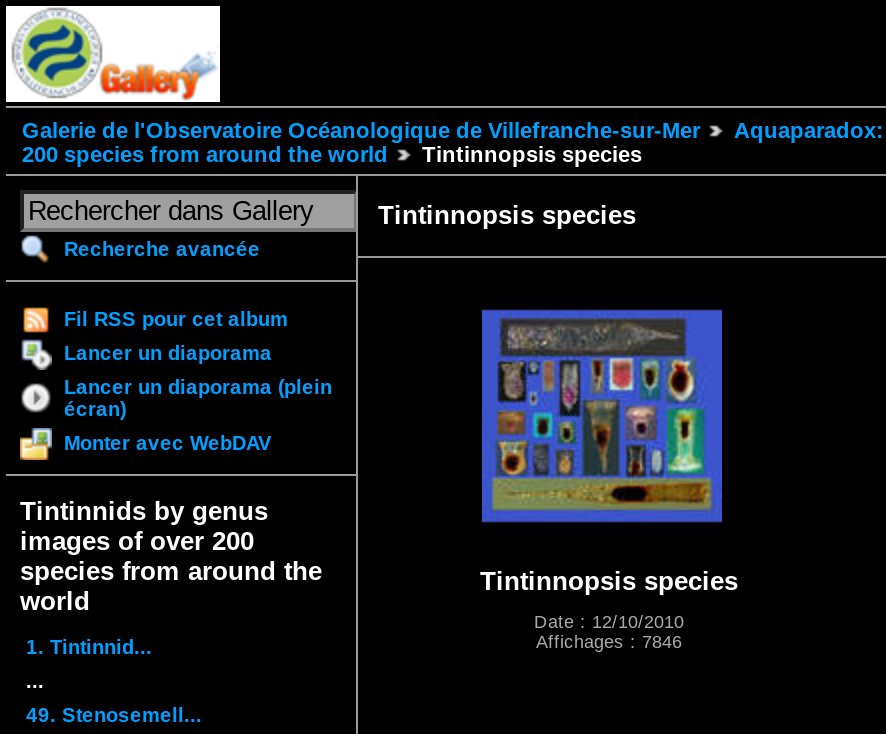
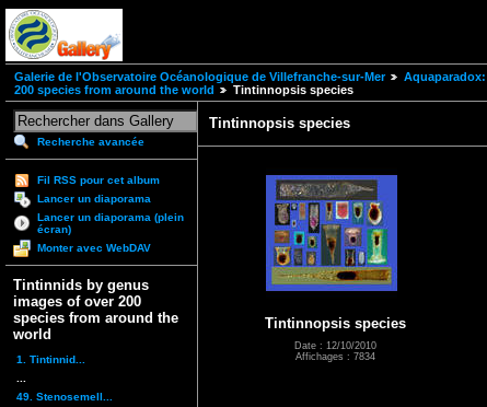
- Affichages : 7846
+ Affichages : 7834
